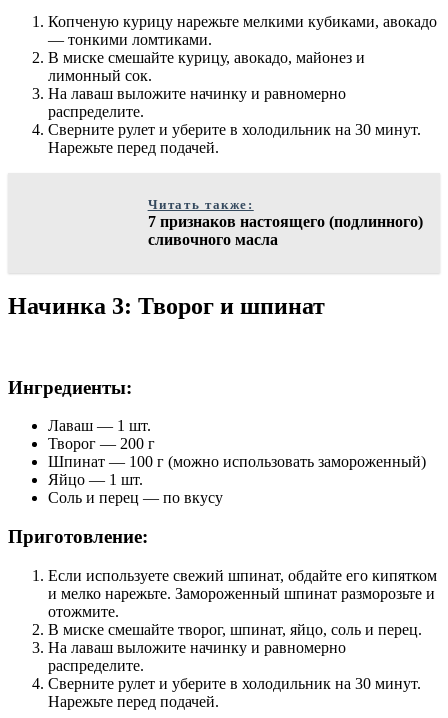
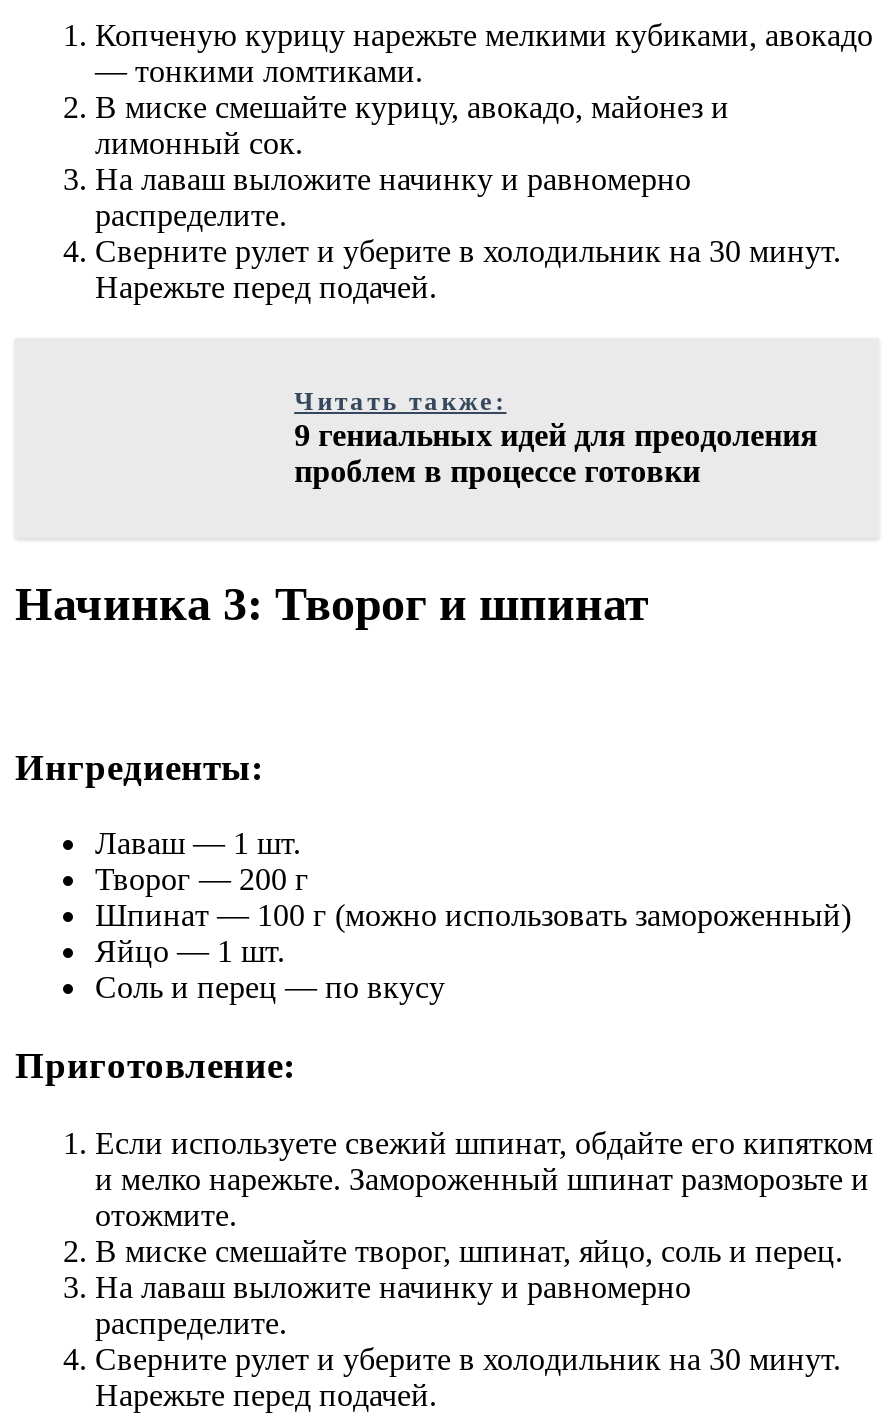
- 7 признаков настоящего (подлинного)
- сливочного масла
+ 9 гениальных идей для преодоления
+ проблем в процессе готовки
